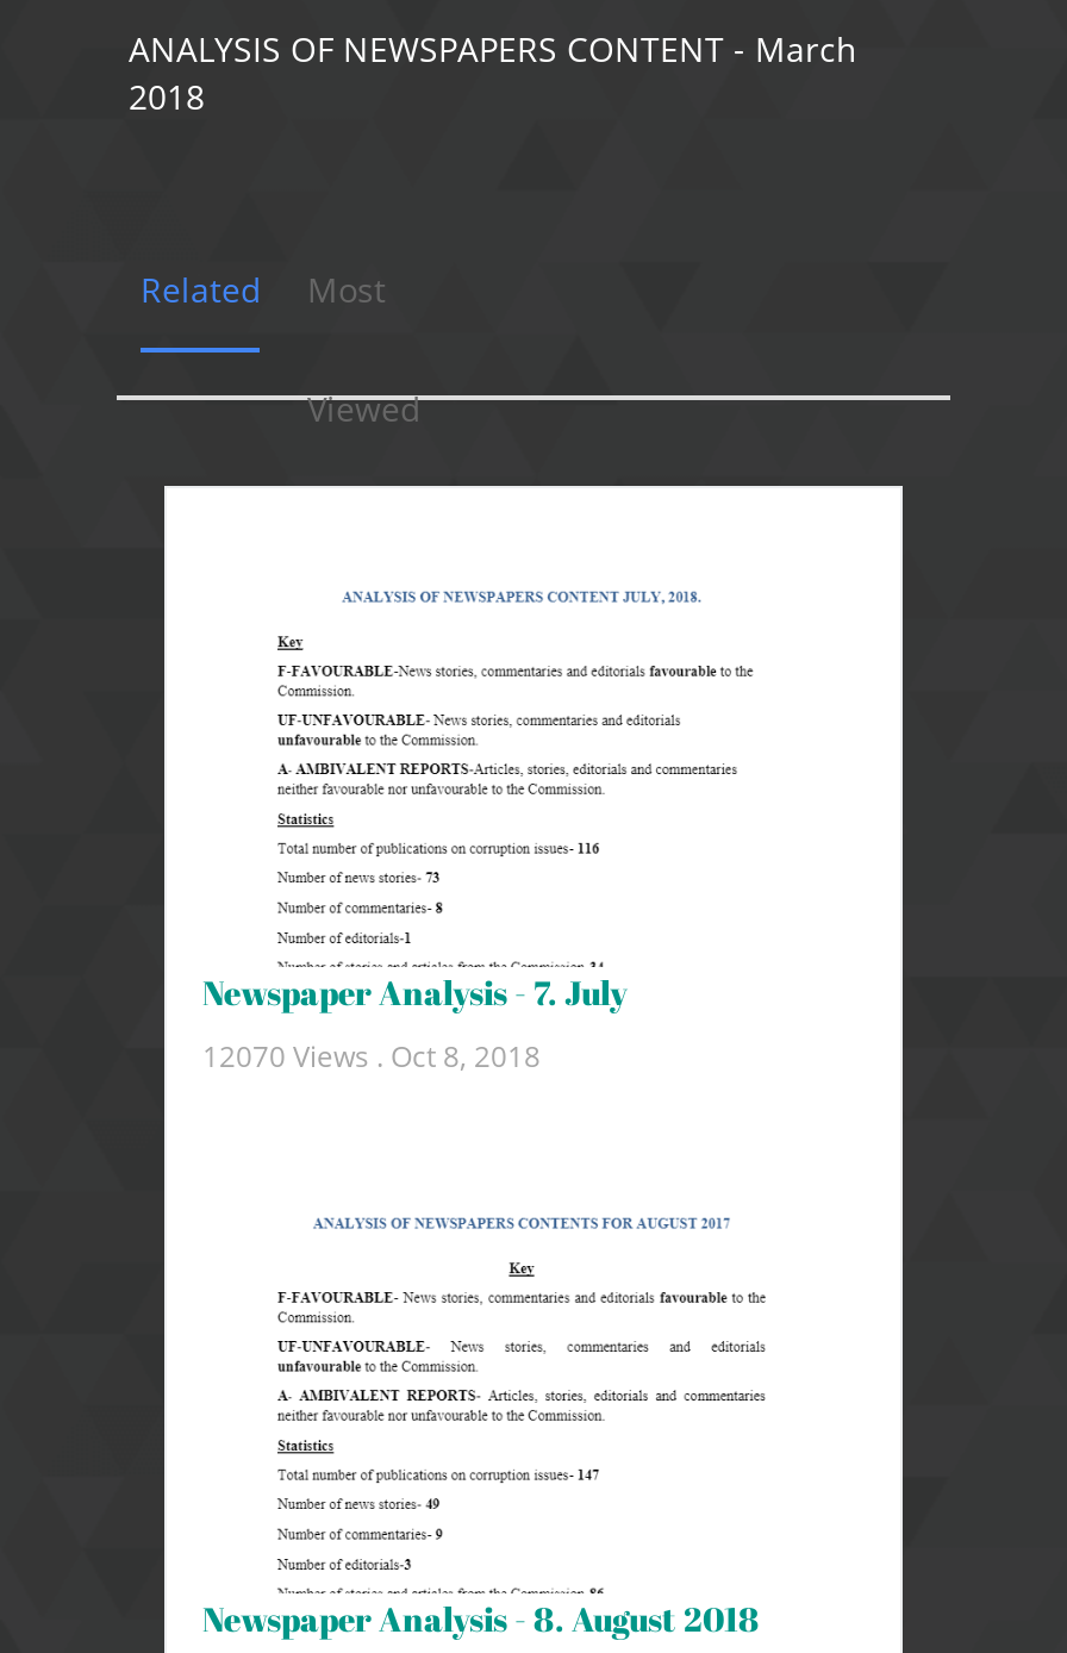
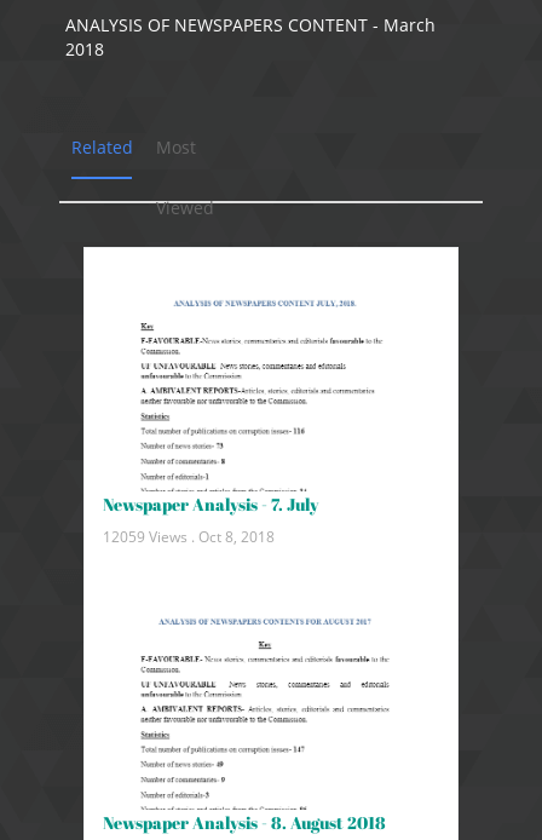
- 12070 Views . Oct 8, 2018
+ 12059 Views . Oct 8, 2018
